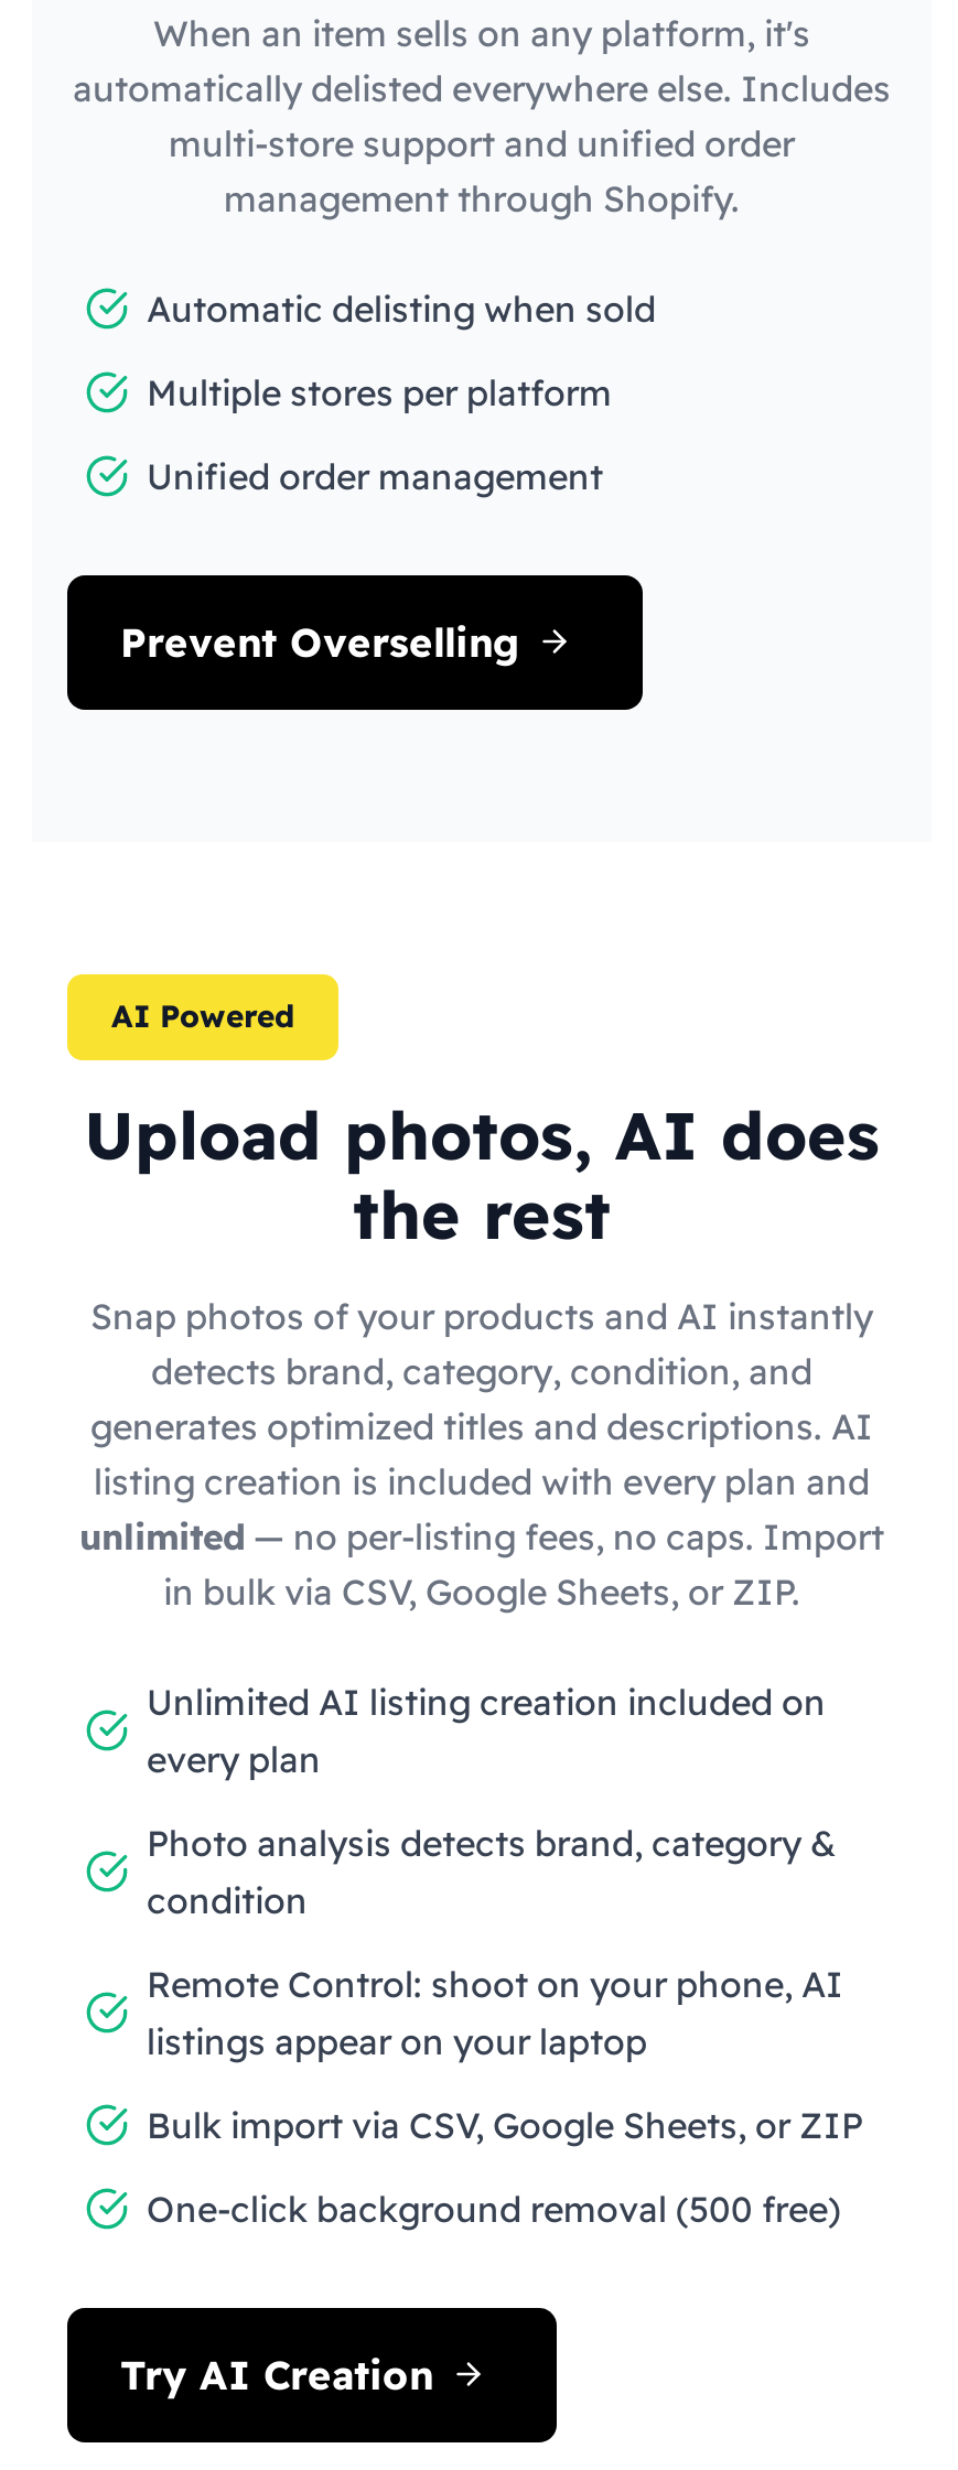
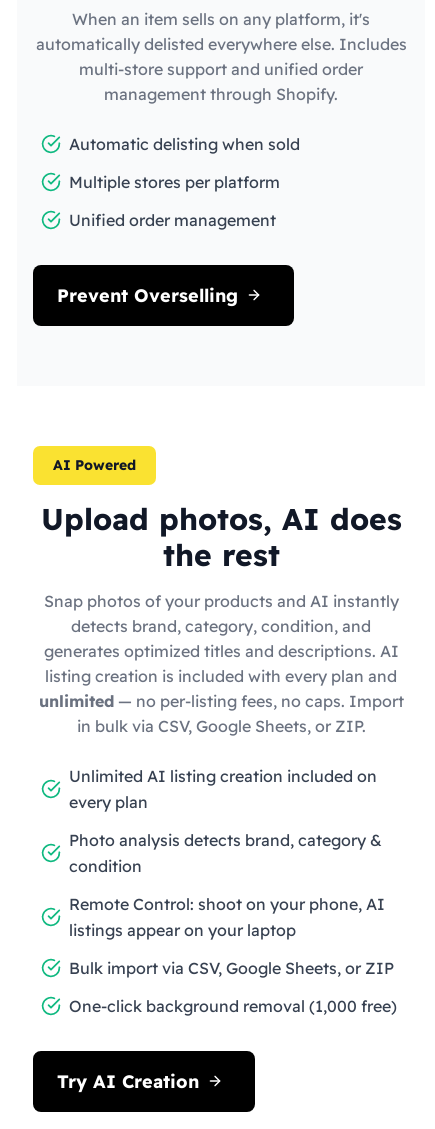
- One-click background removal (500 free)
+ One-click background removal (1,000 free)
